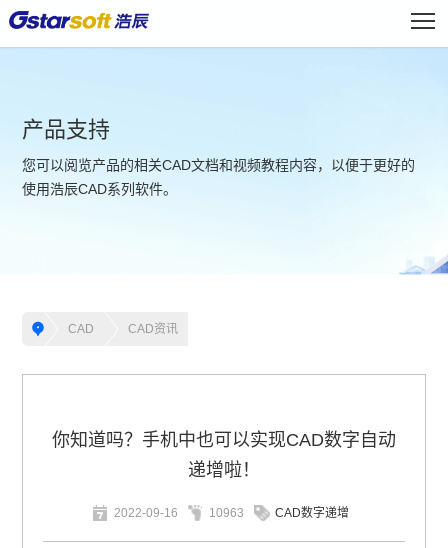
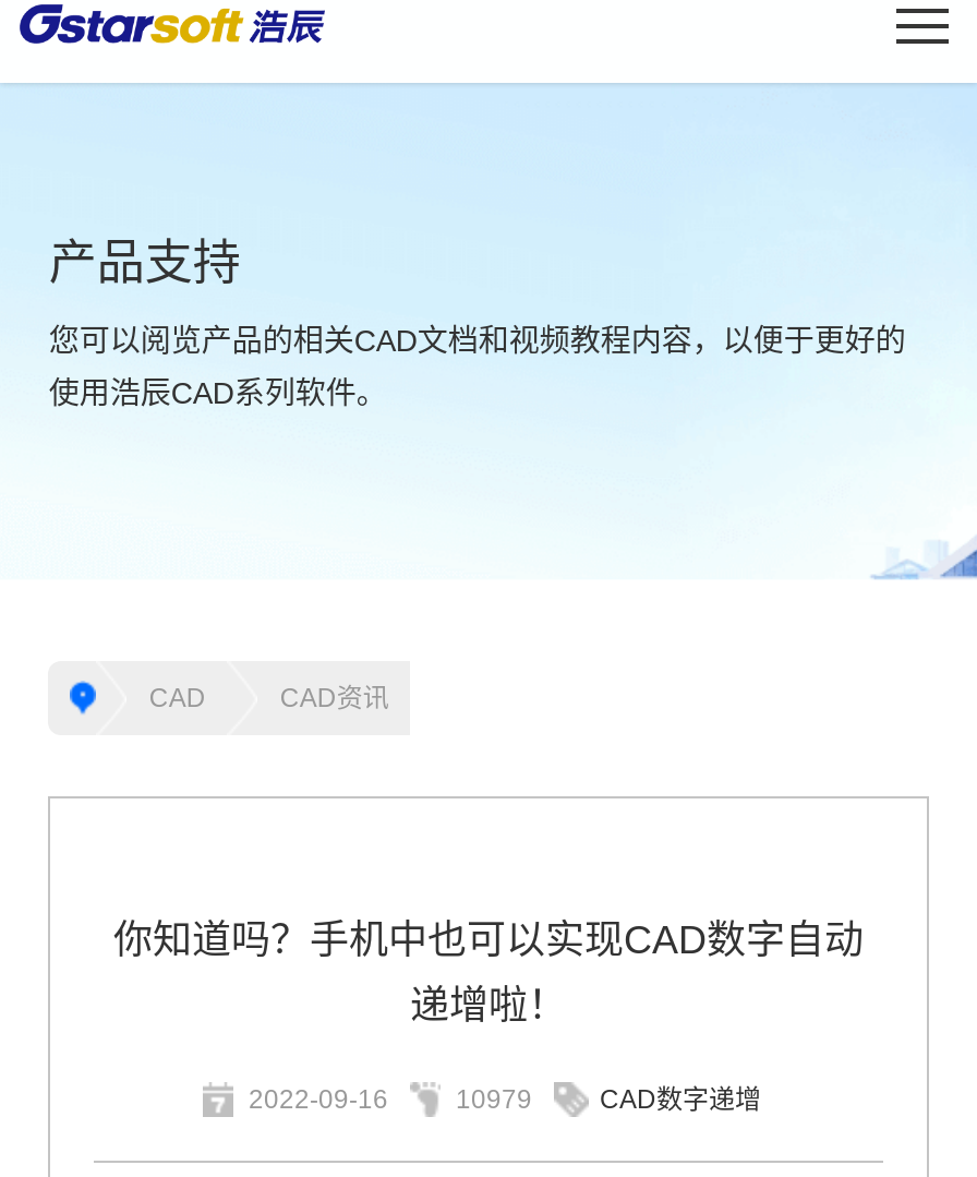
- 10963
+ 10979
